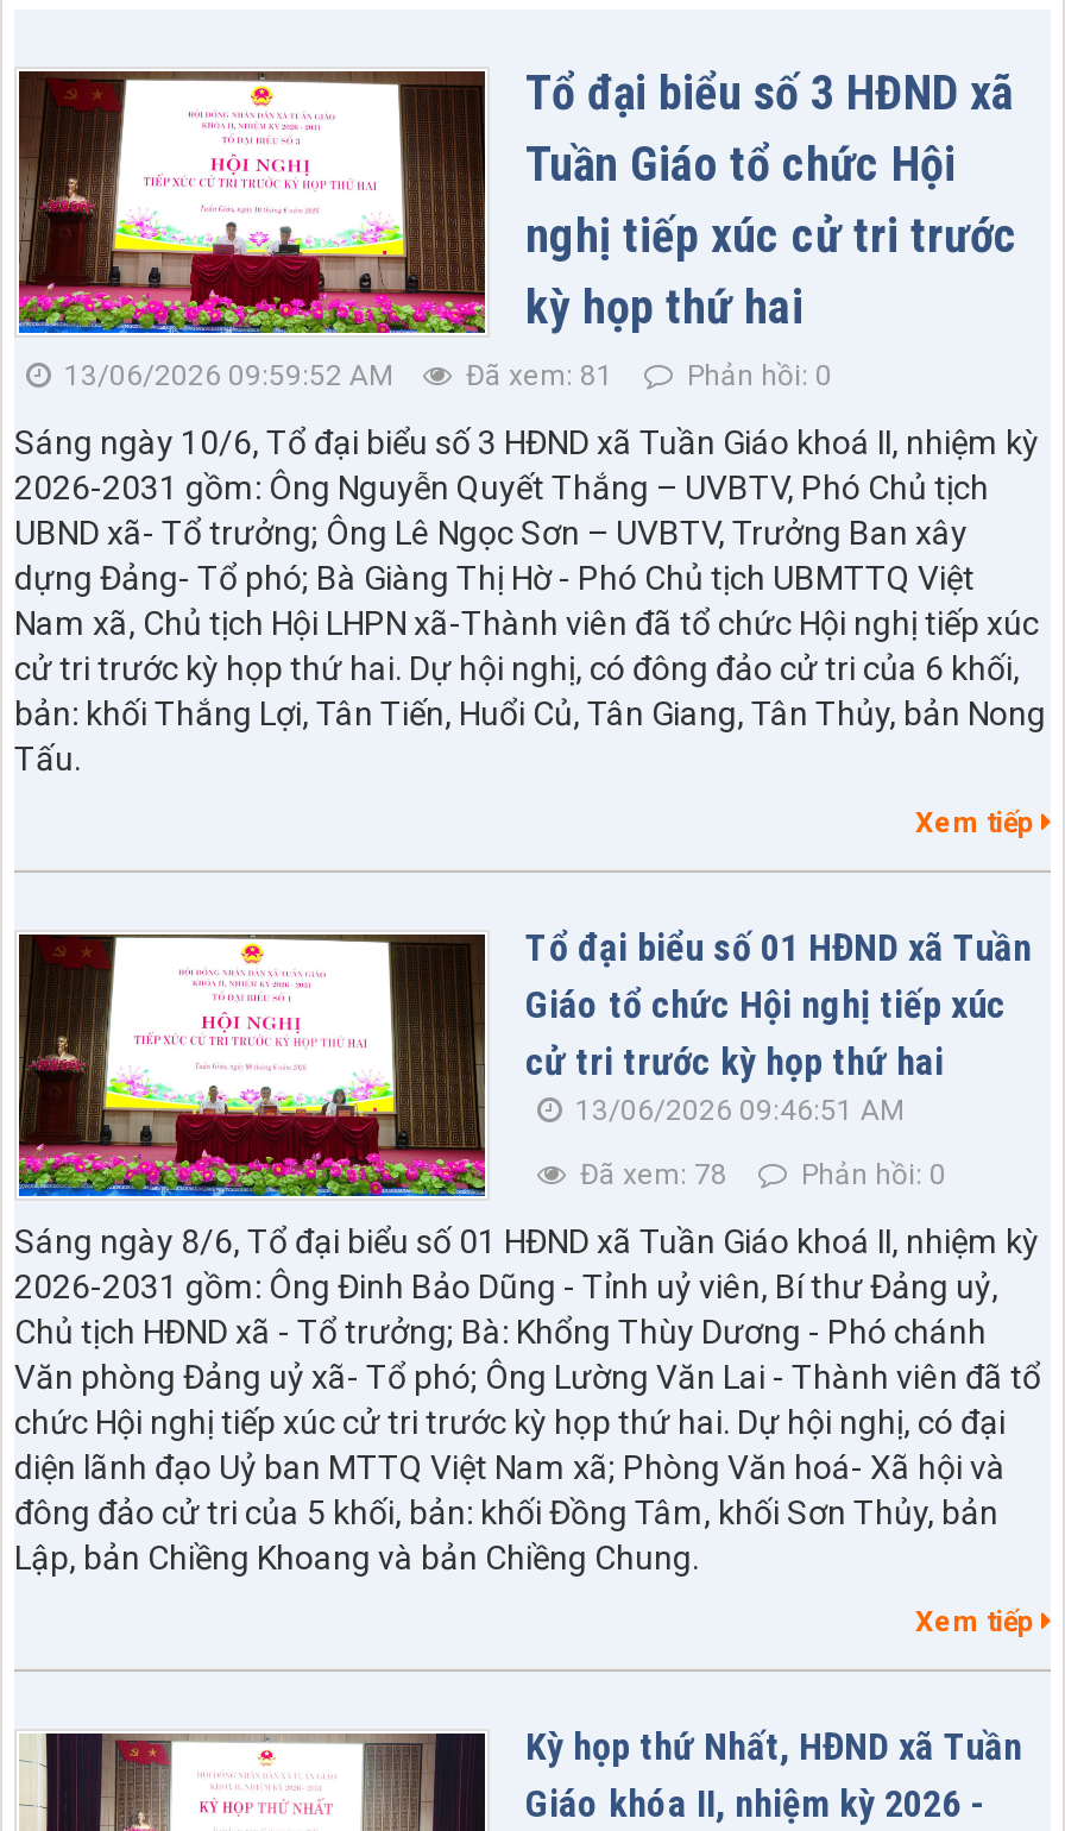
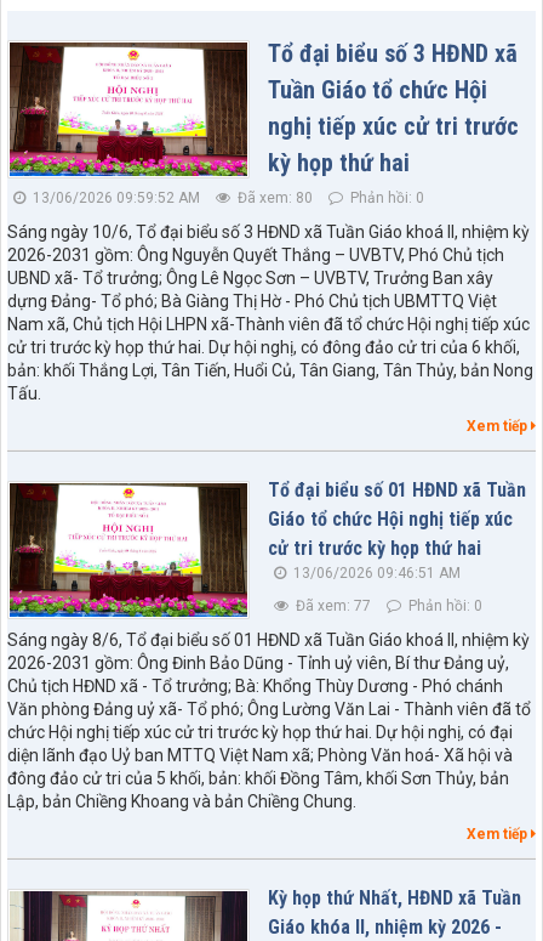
- 13/06/2026 09:59:52 AM Đã xem: 81 Phản hồi: 0
+ 13/06/2026 09:59:52 AM Đã xem: 80 Phản hồi: 0

- Đã xem: 78 Phản hồi: 0
+ Đã xem: 77 Phản hồi: 0
